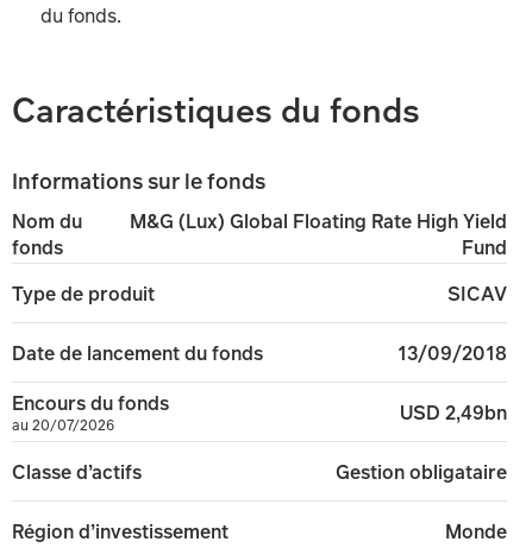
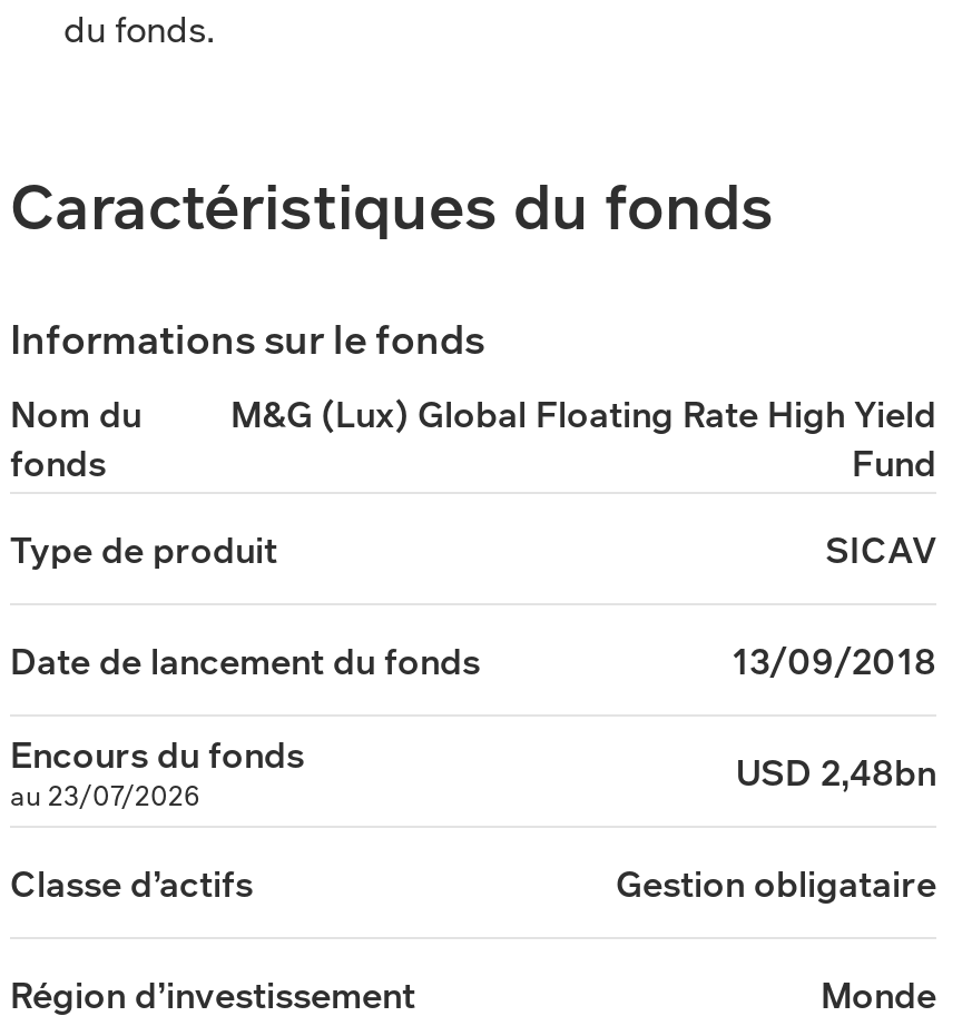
- USD 2,49bn
+ USD 2,48bn

- au 20/07/2026
+ au 23/07/2026
